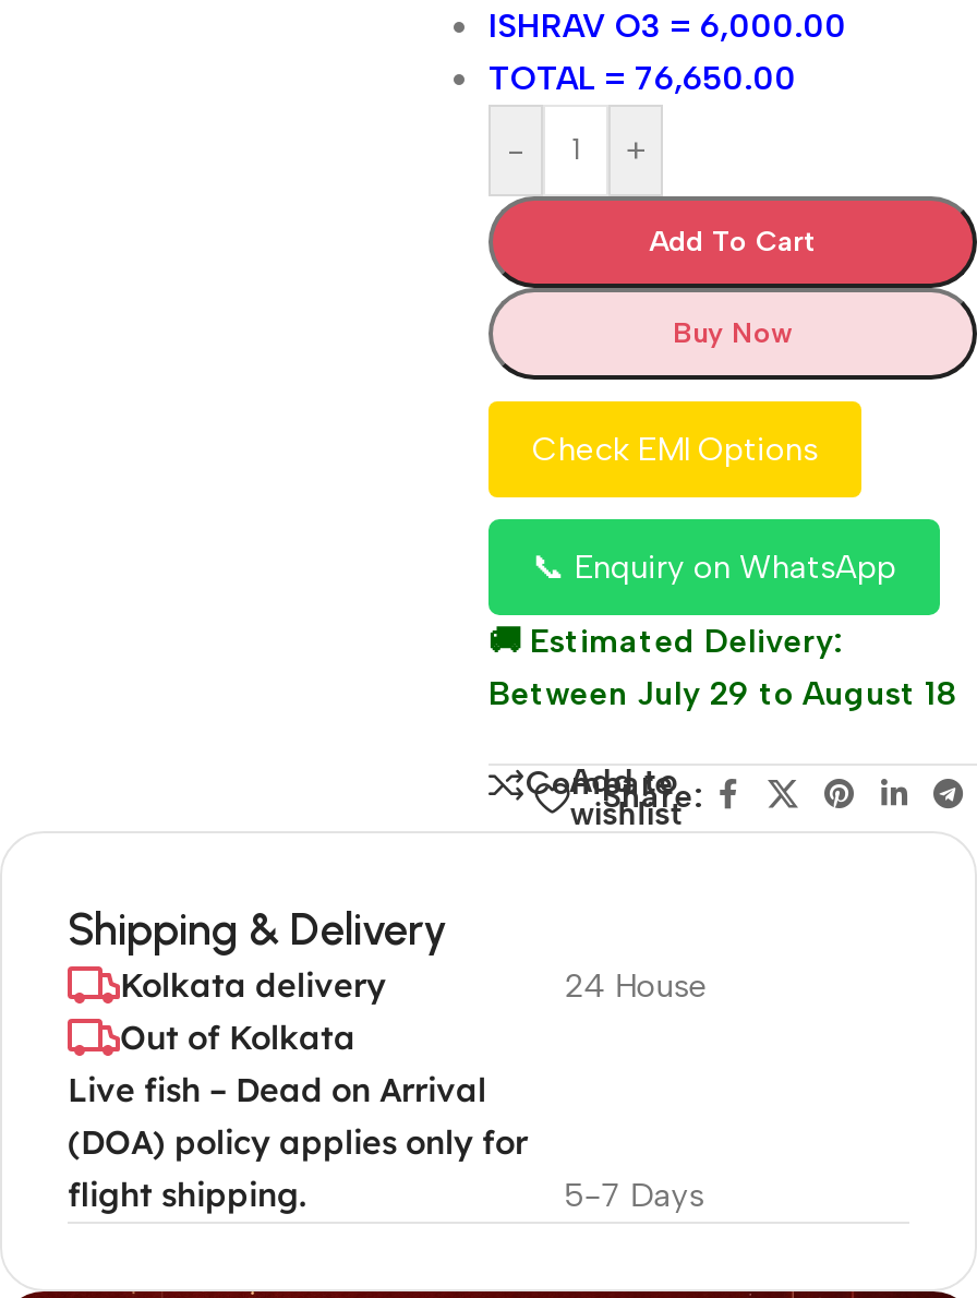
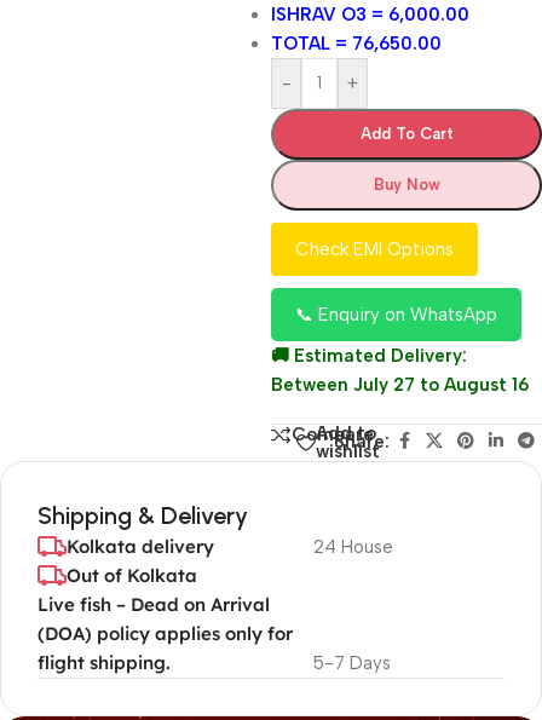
- Between July 29 to August 18
+ Between July 27 to August 16
